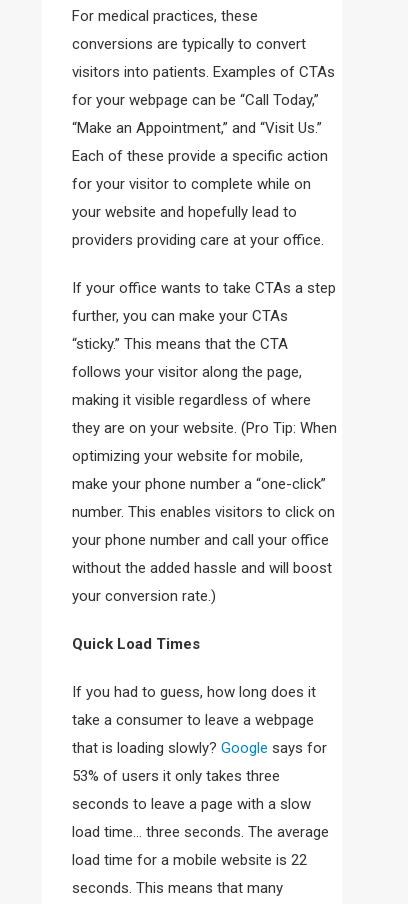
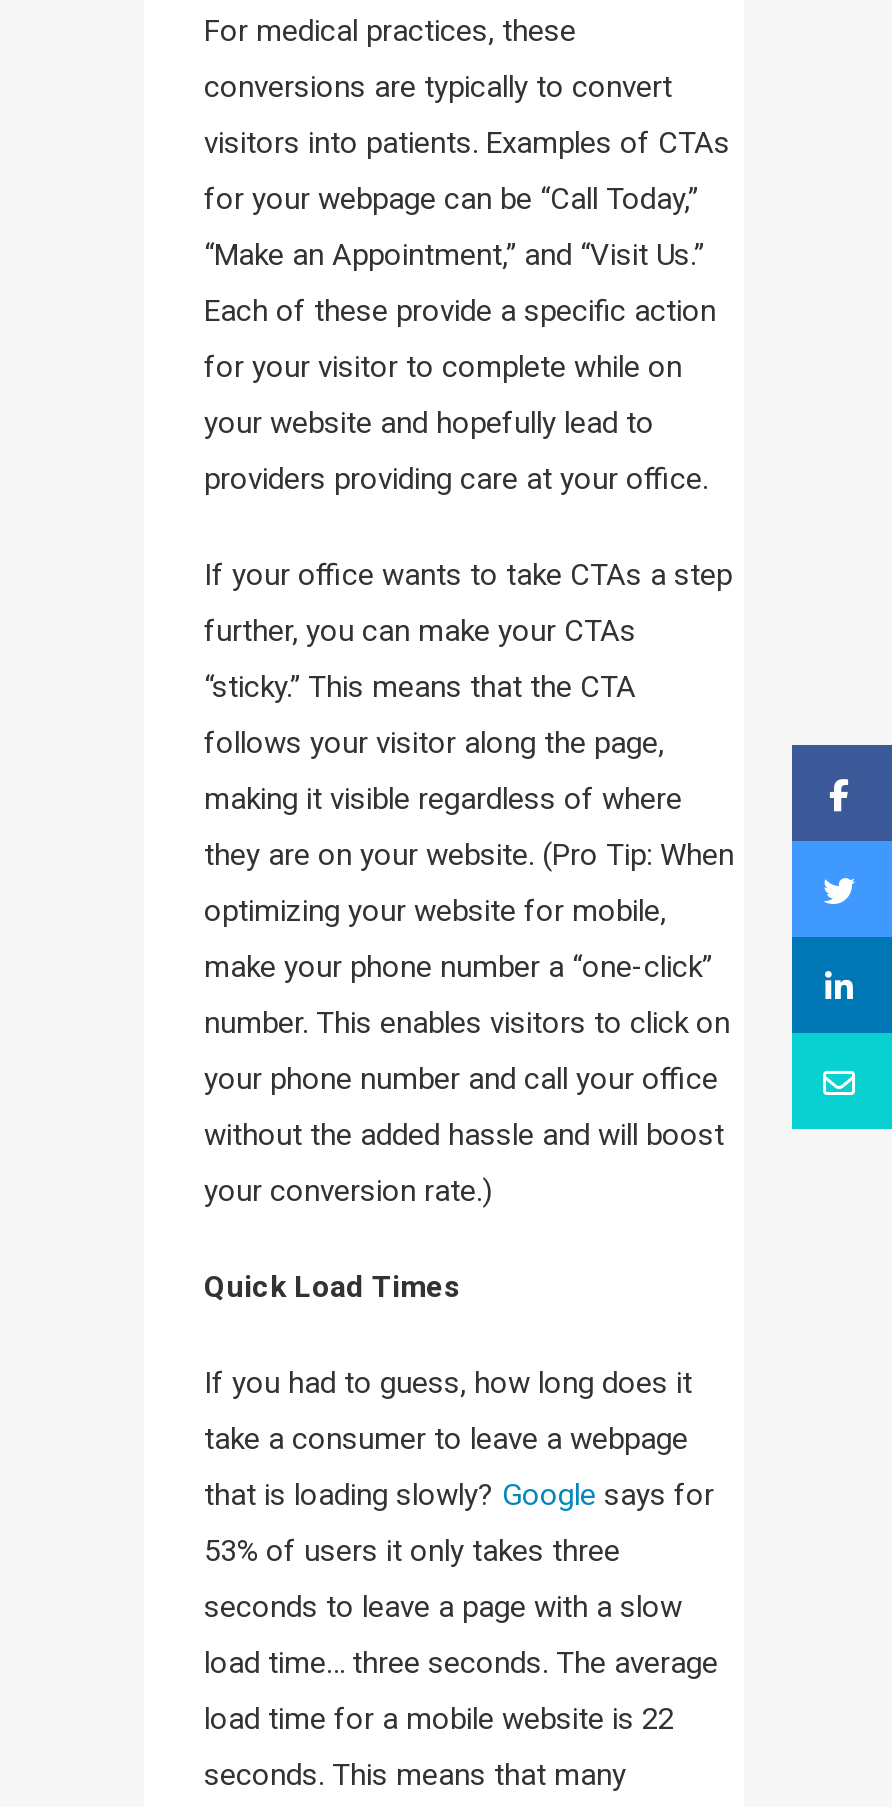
+ [image]
